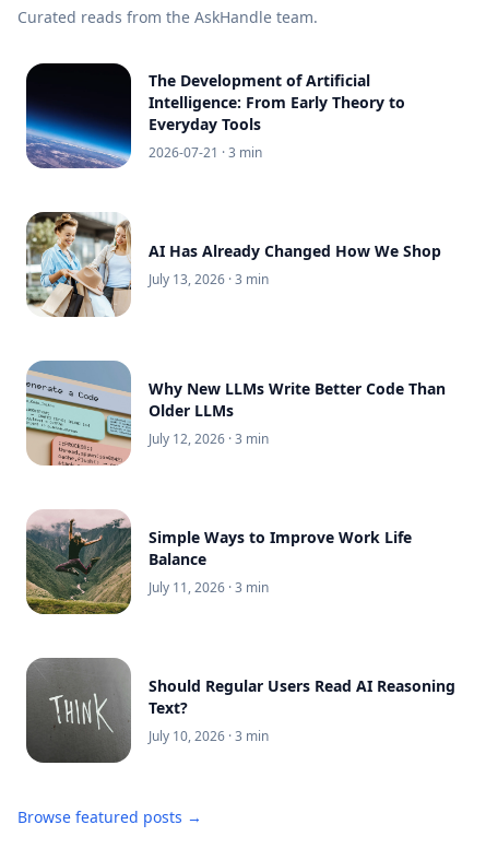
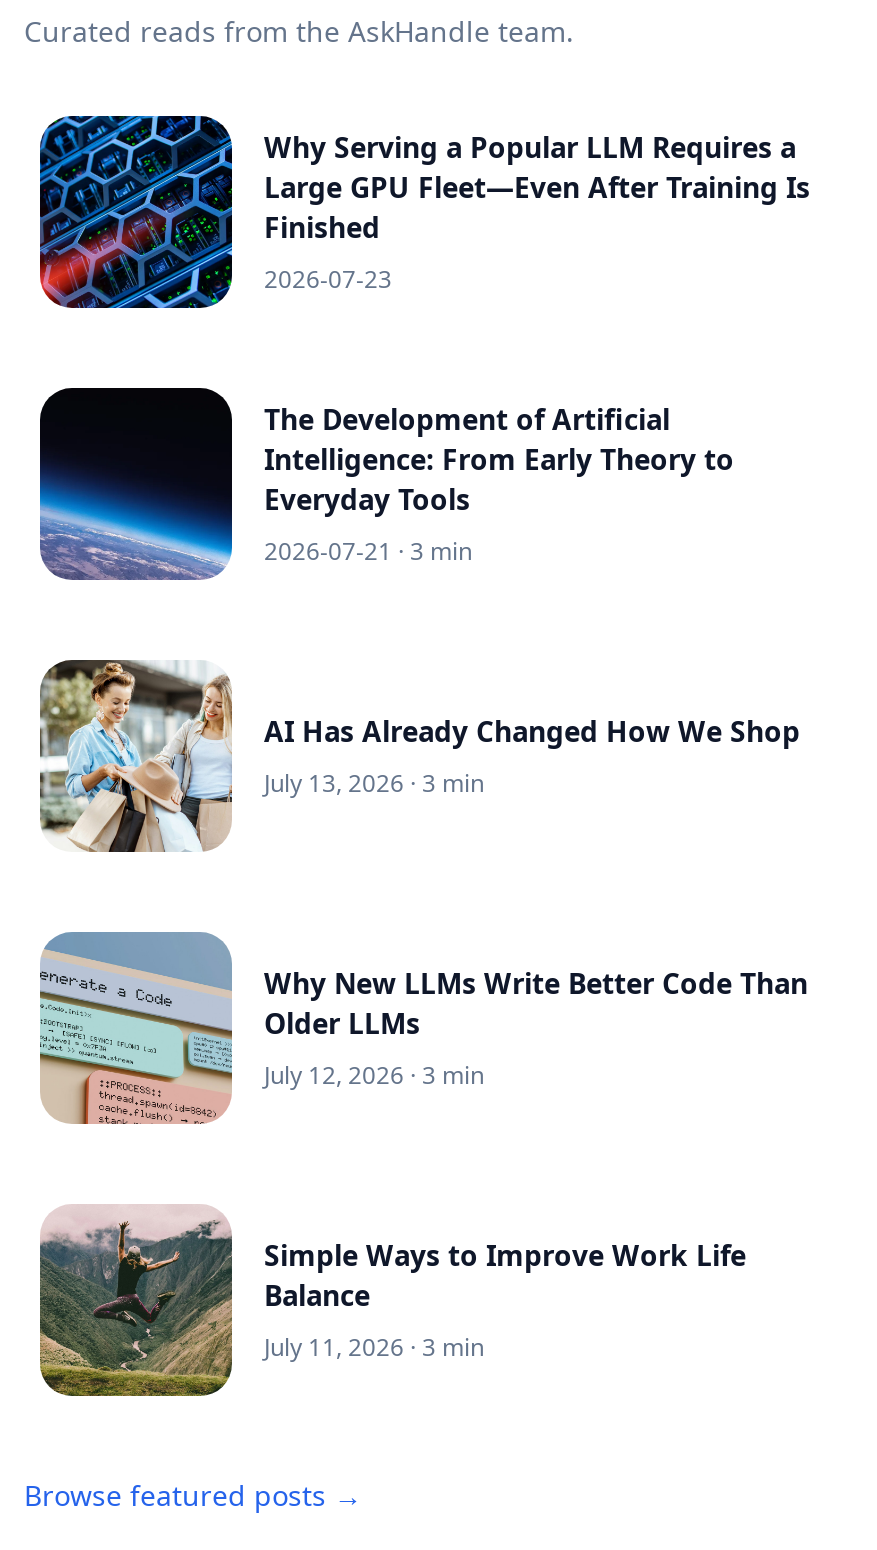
+ [image]
+ Why Serving a Popular LLM Requires a
+ Large GPU Fleet—Even After Training Is
+ Finished
+ 2026-07-23

moved down: [image] | The Development of Artificial | Intelligence: From Early Theory to | ... | Balance | July 11, 2026 · 3 min

- [image]
- Should Regular Users Read AI Reasoning
- Text?
- July 10, 2026 · 3 min
